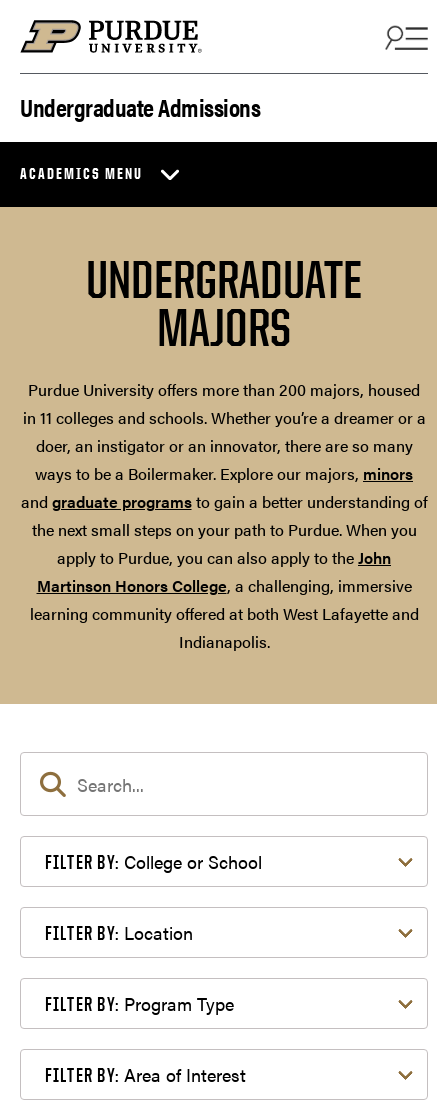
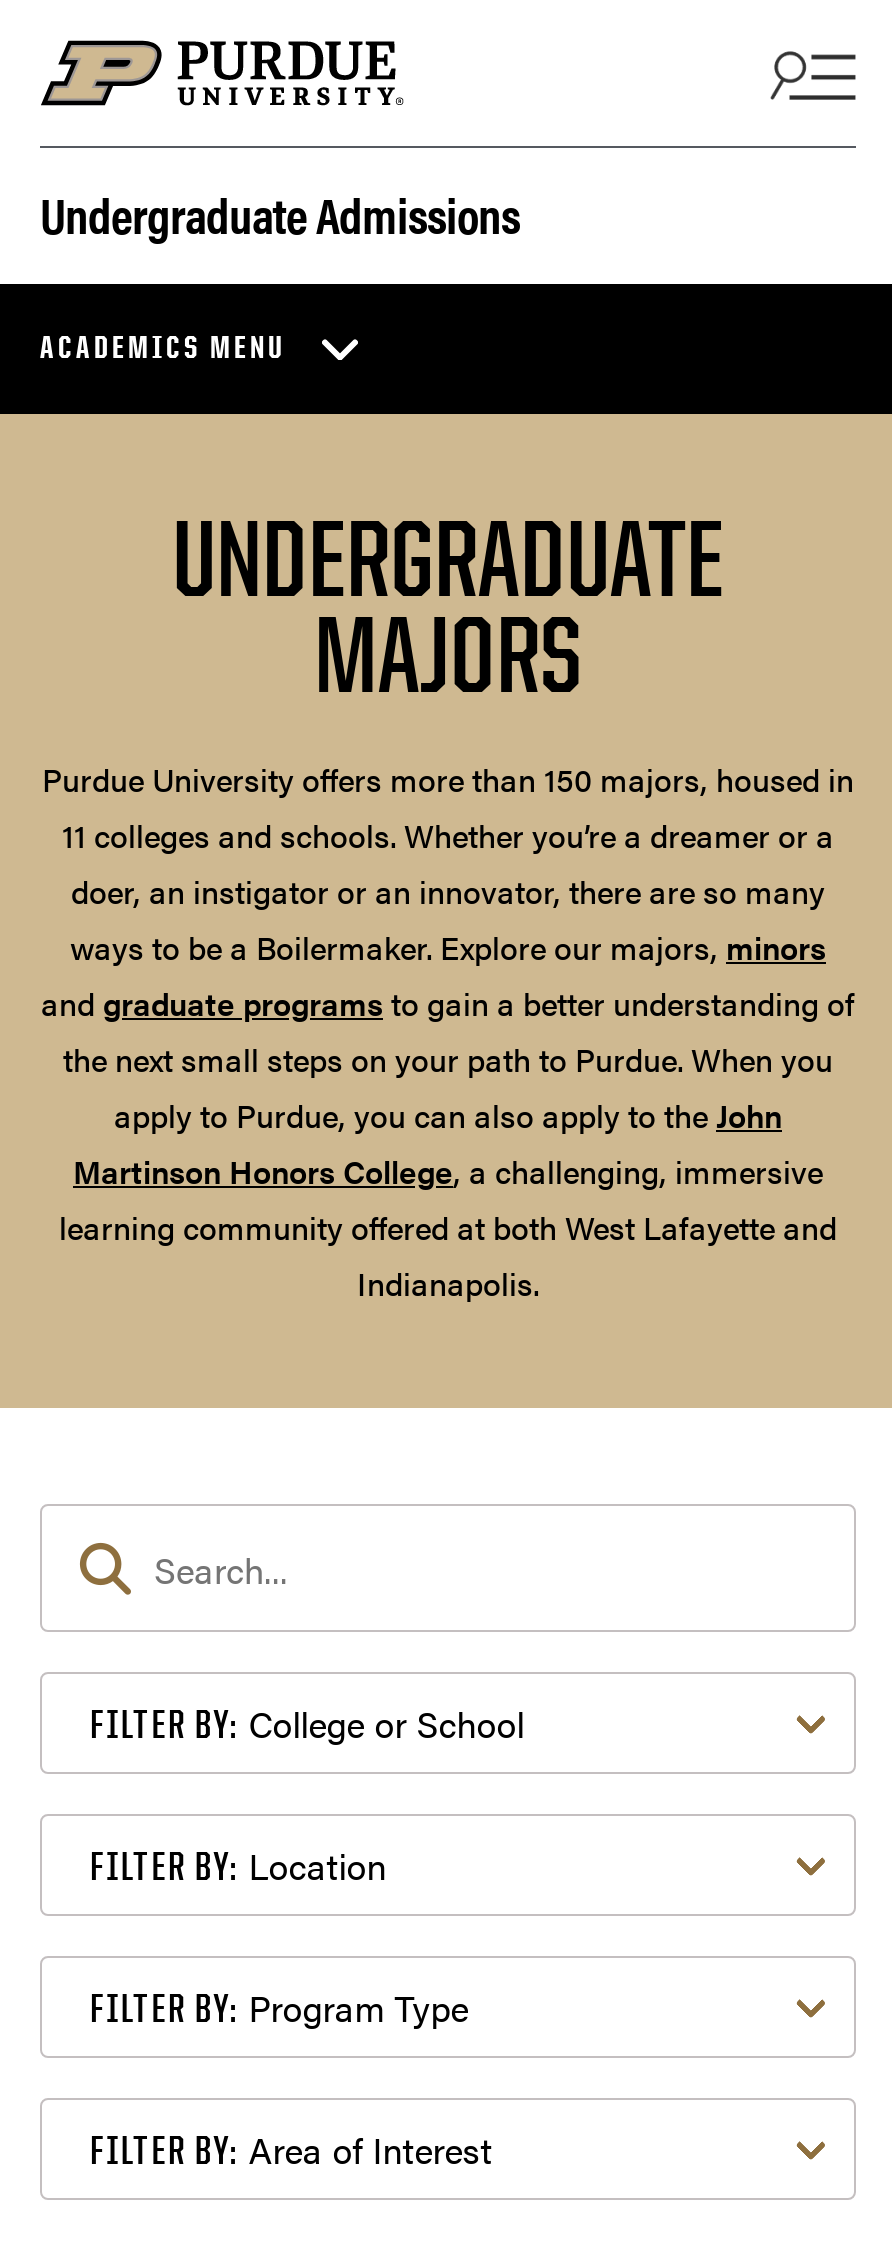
- Purdue University offers more than 200 majors, housed
- in 11 colleges and schools. Whether you’re a dreamer or a
+ Purdue University offers more than 150 majors, housed in
+ 11 colleges and schools. Whether you’re a dreamer or a
